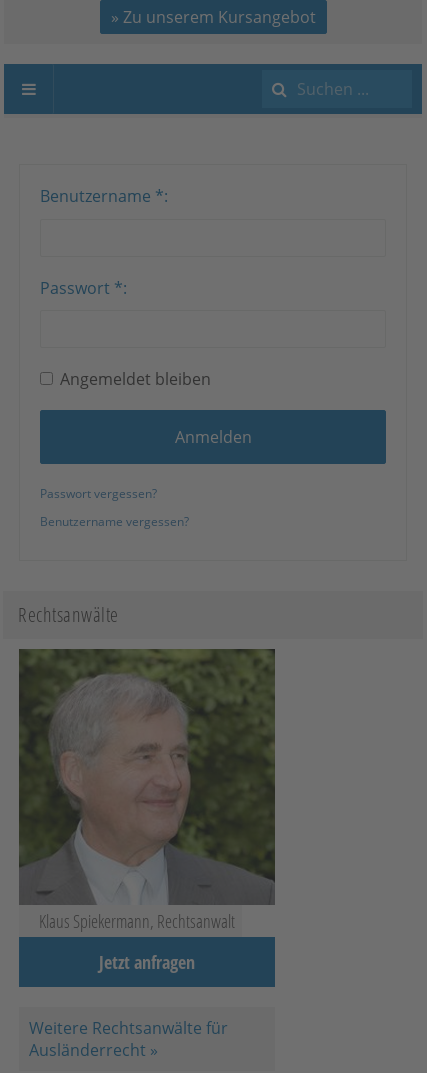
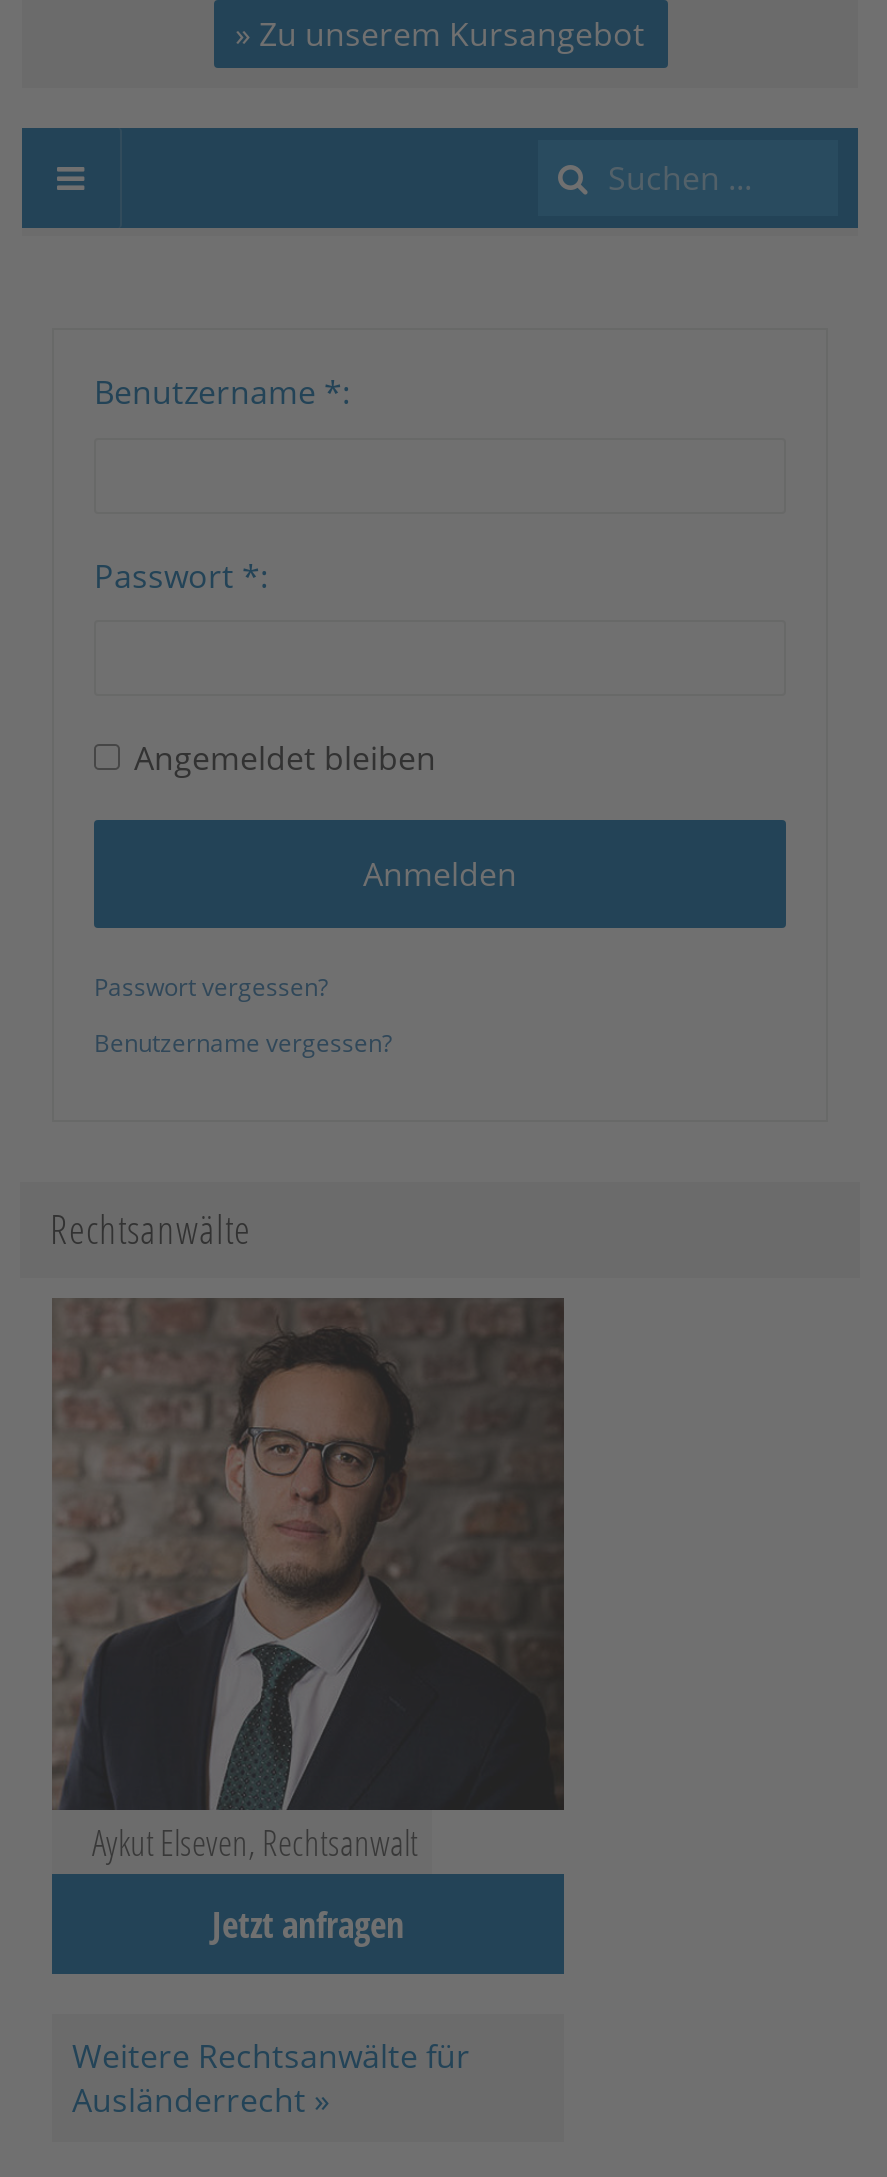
- [image]
- Klaus Spiekermann, Rechtsanwalt
+ [image]
+ Aykut Elseven, Rechtsanwalt
